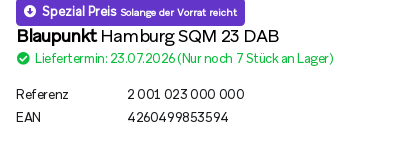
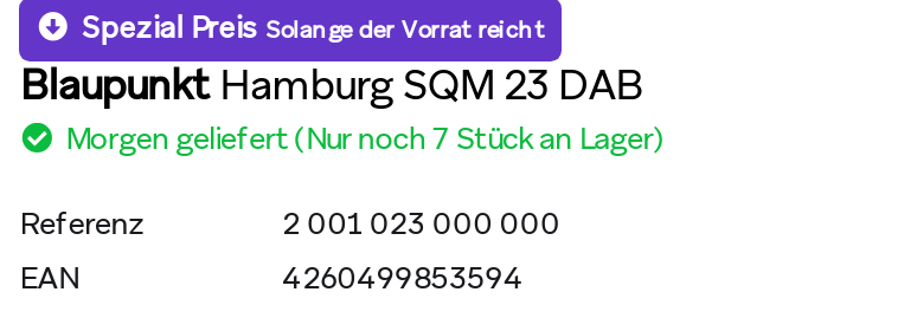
- Liefertermin: 23.07.2026 (Nur noch 7 Stück an Lager)
+ Morgen geliefert (Nur noch 7 Stück an Lager)
